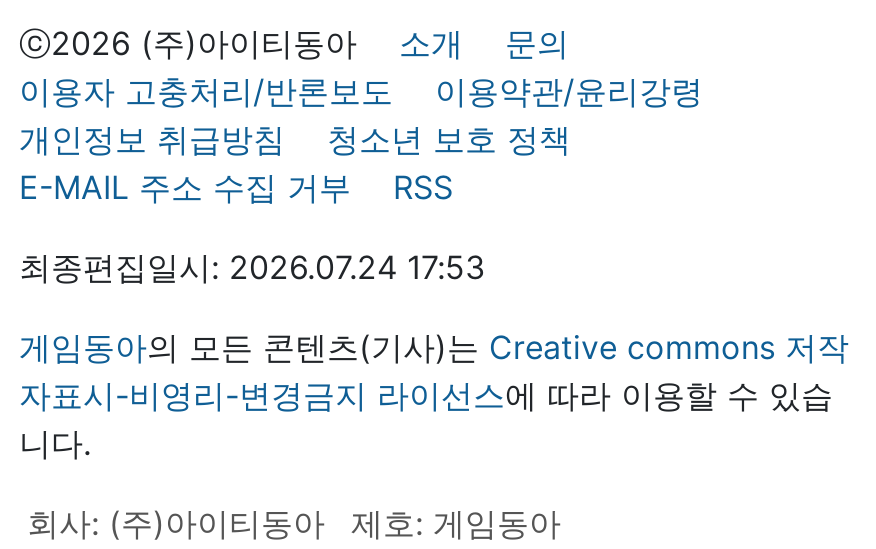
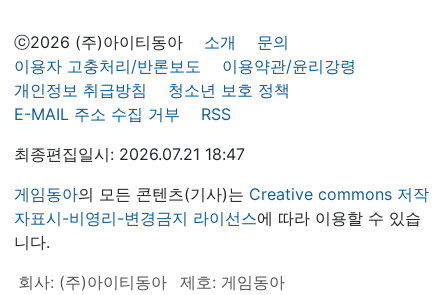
- 최종편집일시: 2026.07.24 17:53
+ 최종편집일시: 2026.07.21 18:47
